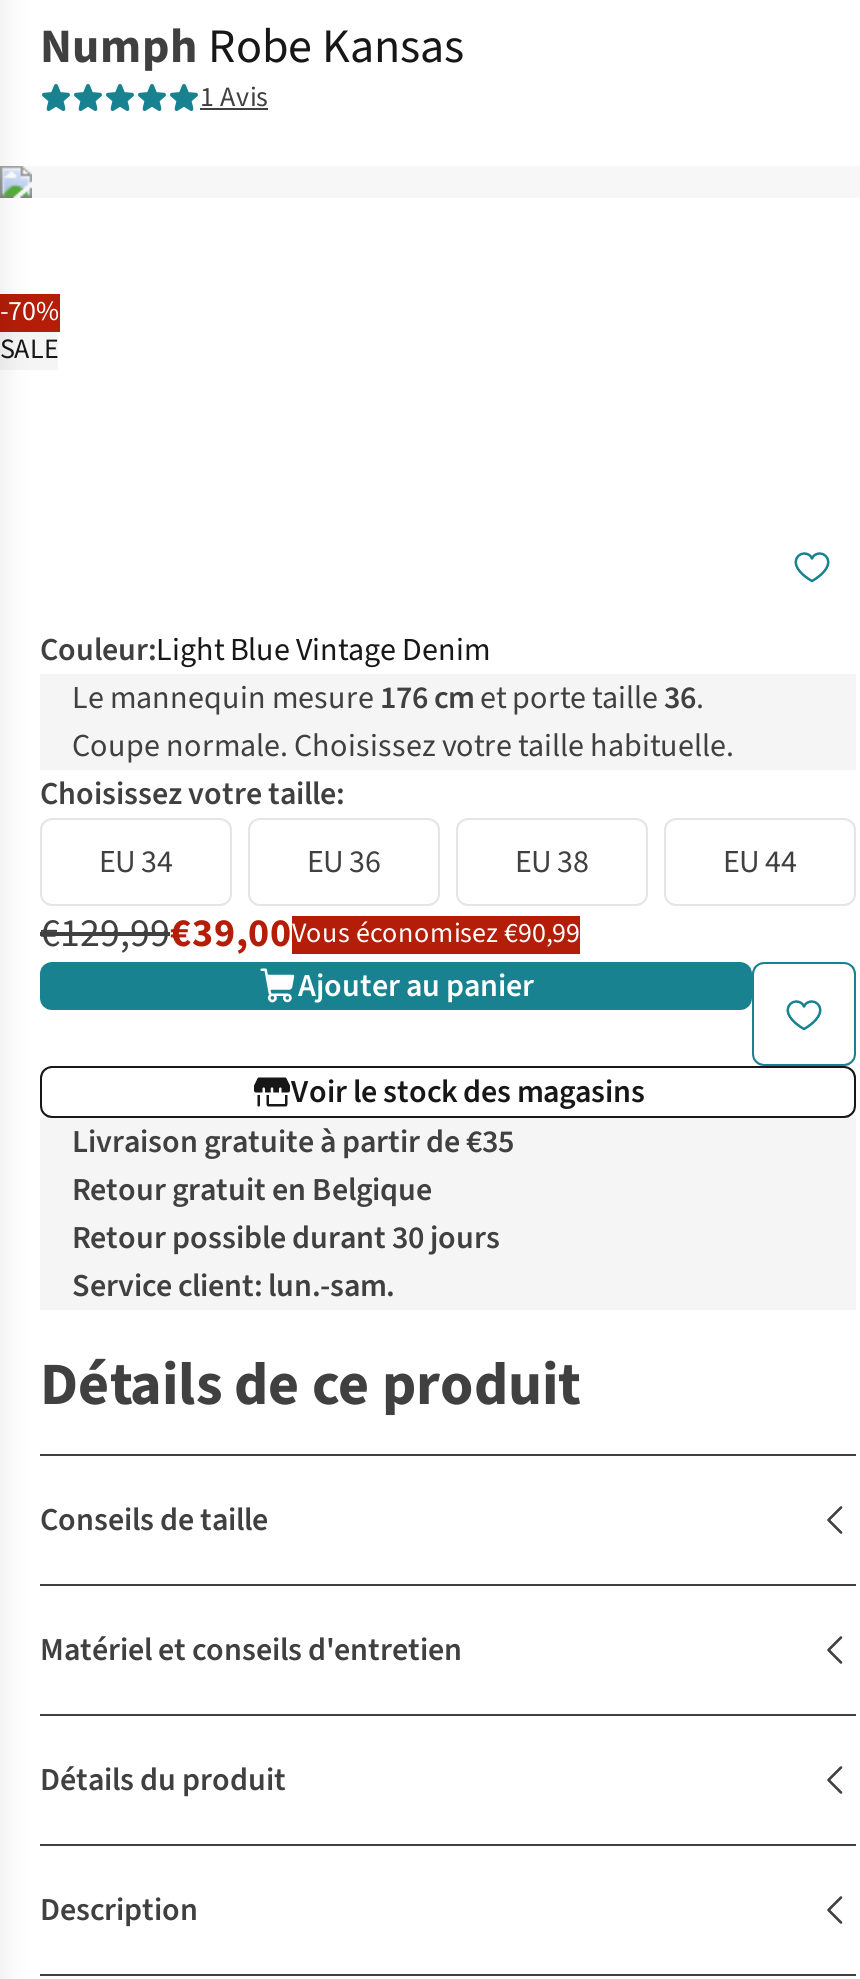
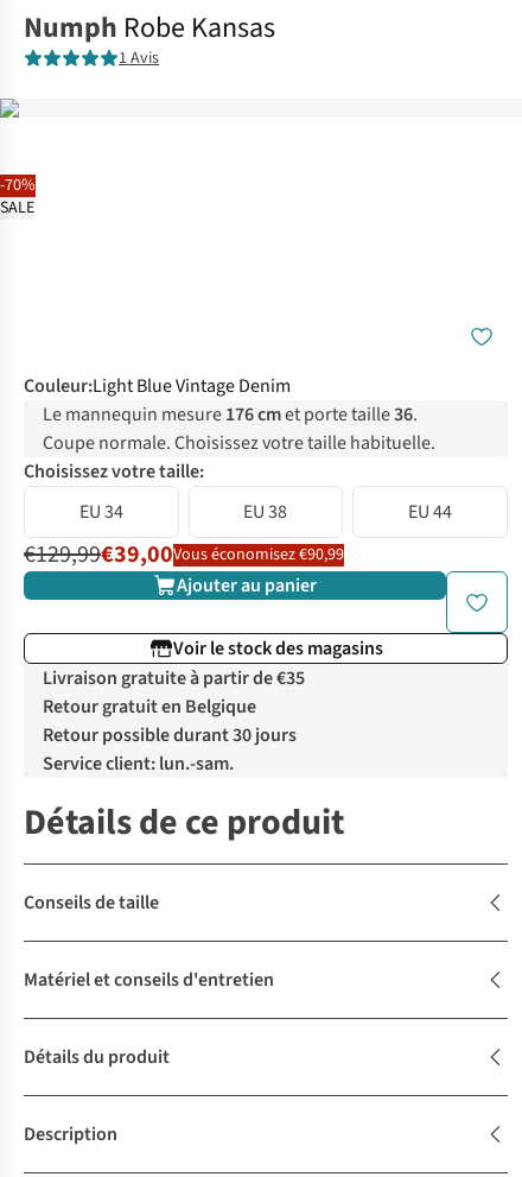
- EU 36
